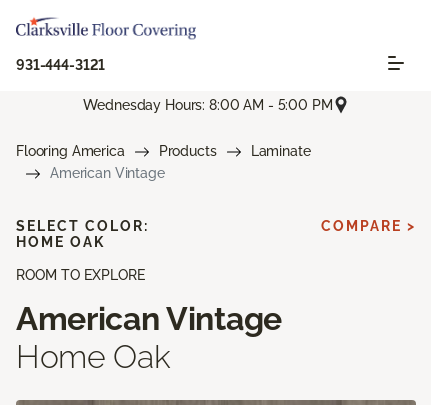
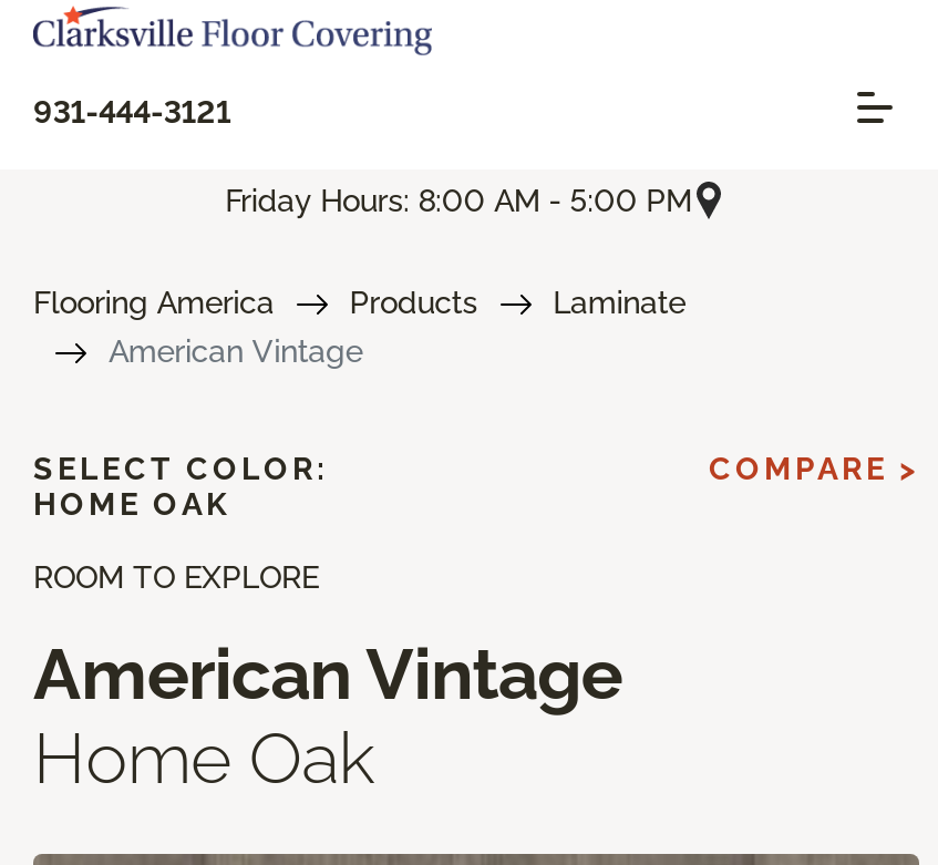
- Wednesday Hours: 8:00 AM - 5:00 PM
+ Friday Hours: 8:00 AM - 5:00 PM
